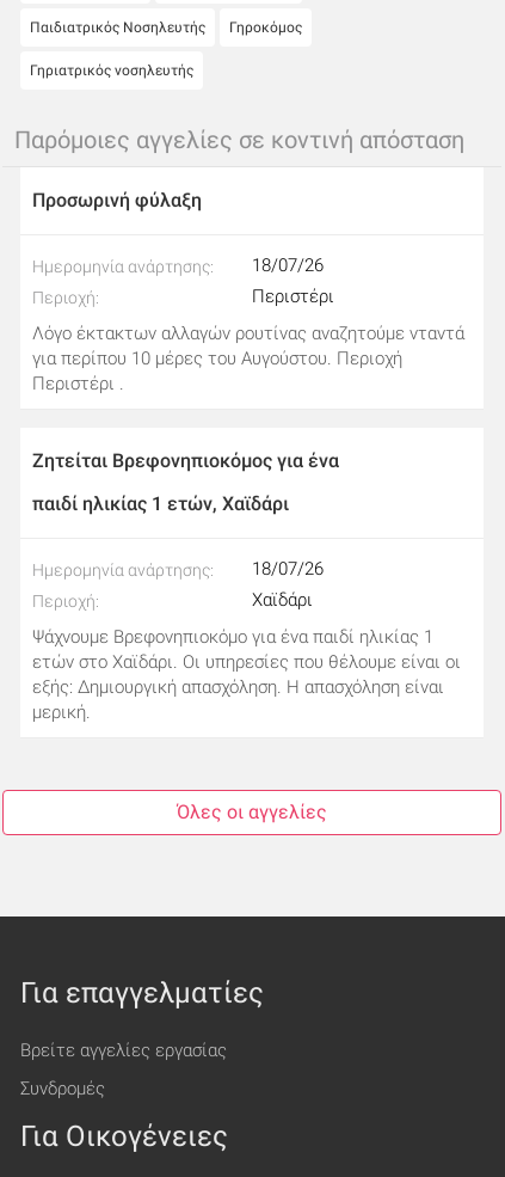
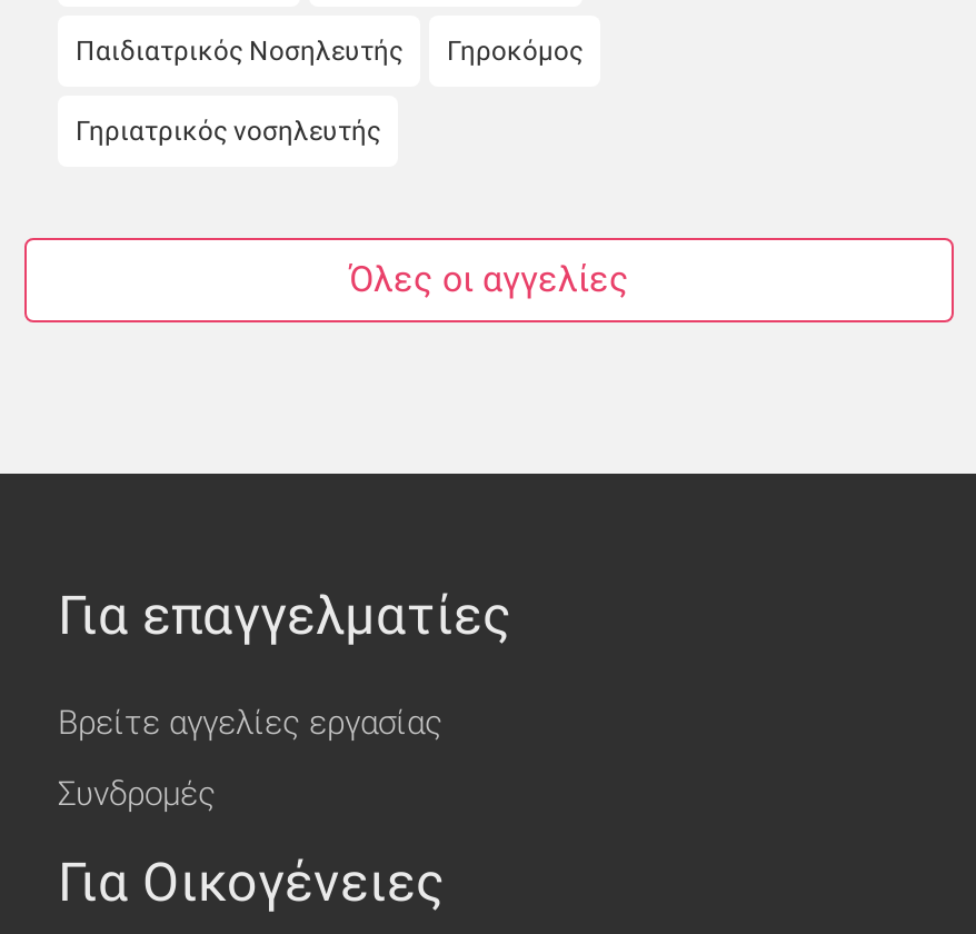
- Παρόμοιες αγγελίες σε κοντινή απόσταση
- Προσωρινή φύλαξη
- Ημερομηνία ανάρτησης:
- 18/07/26
- Περιοχή:
- Περιστέρι
- Λόγο έκτακτων αλλαγών ρουτίνας αναζητούμε νταντά
- για περίπου 10 μέρες του Αυγούστου. Περιοχή
- Περιστέρι .
- Ζητείται Βρεφονηπιοκόμος για ένα
- παιδί ηλικίας 1 ετών, Χαϊδάρι
- Ημερομηνία ανάρτησης:
- 18/07/26
- Περιοχή:
- Χαϊδάρι
- Ψάχνουμε Βρεφονηπιοκόμο για ένα παιδί ηλικίας 1
- ετών στο Χαϊδάρι. Οι υπηρεσίες που θέλουμε είναι οι
- εξής: Δημιουργική απασχόληση. Η απασχόληση είναι
- μερική.
